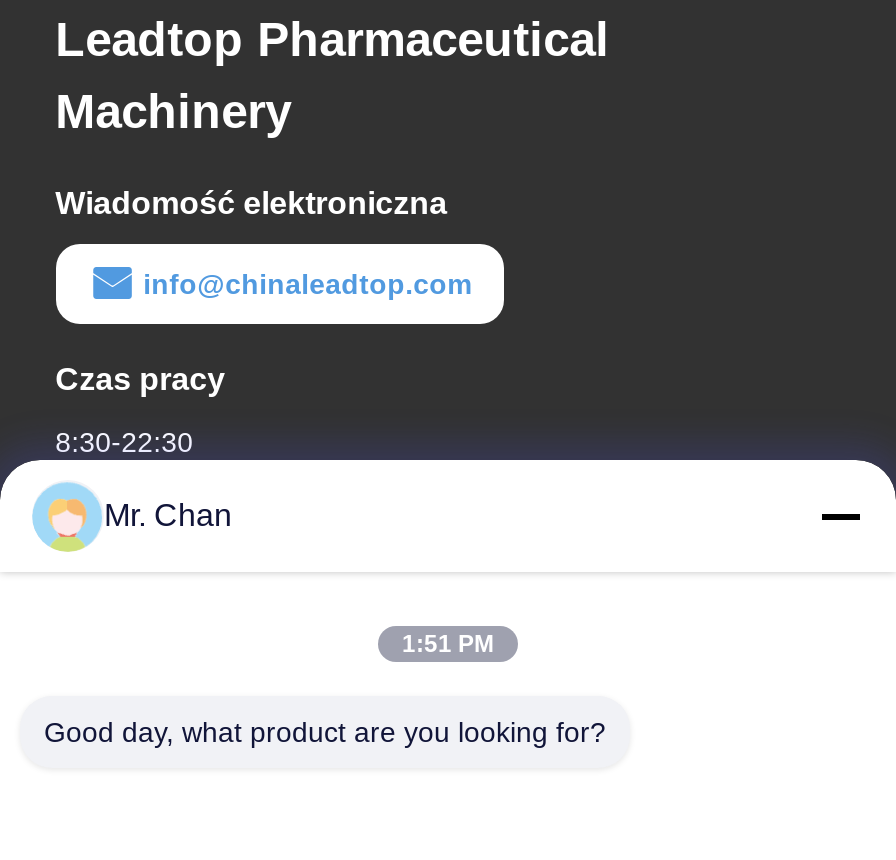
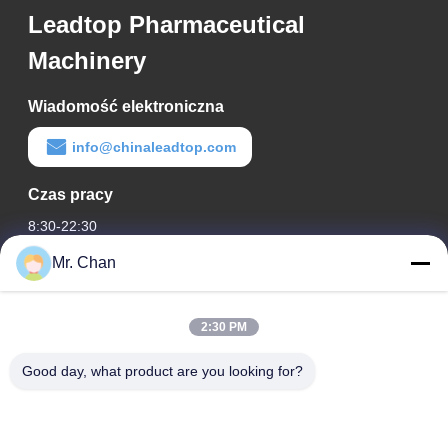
- 1:51 PM
+ 2:30 PM
